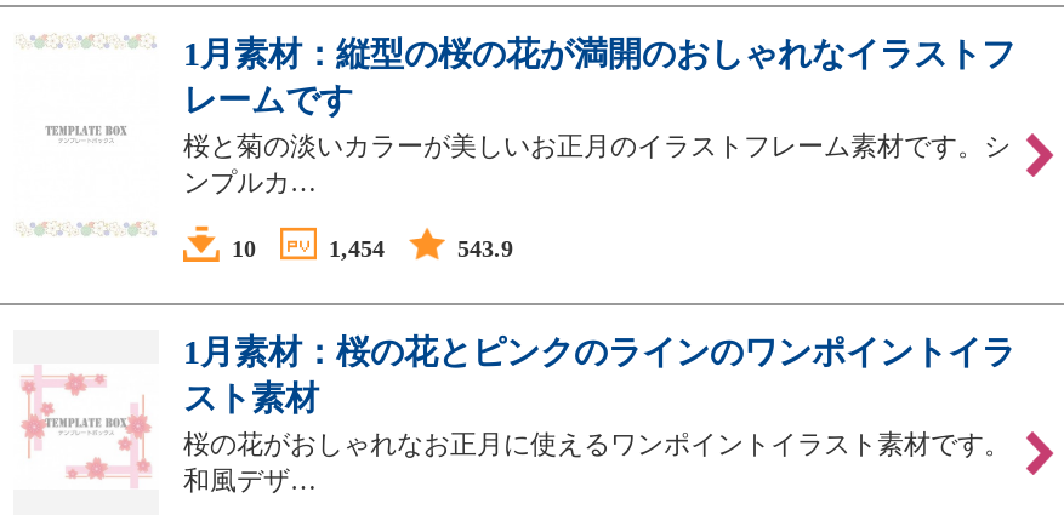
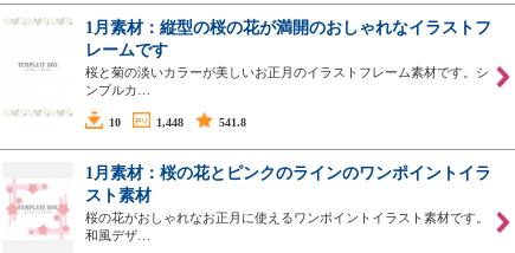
- 1,454
+ 1,448

- 543.9
+ 541.8
